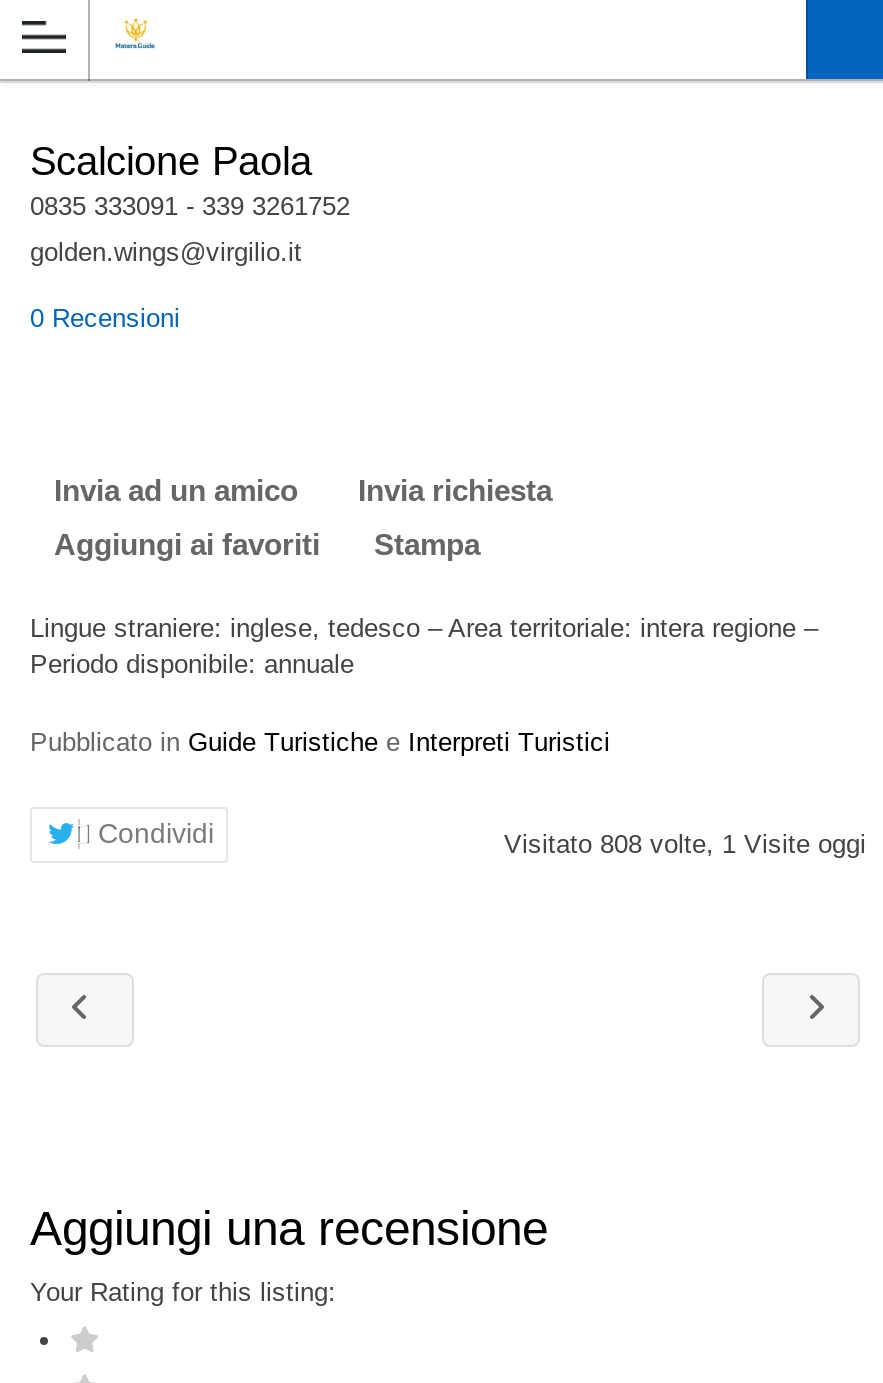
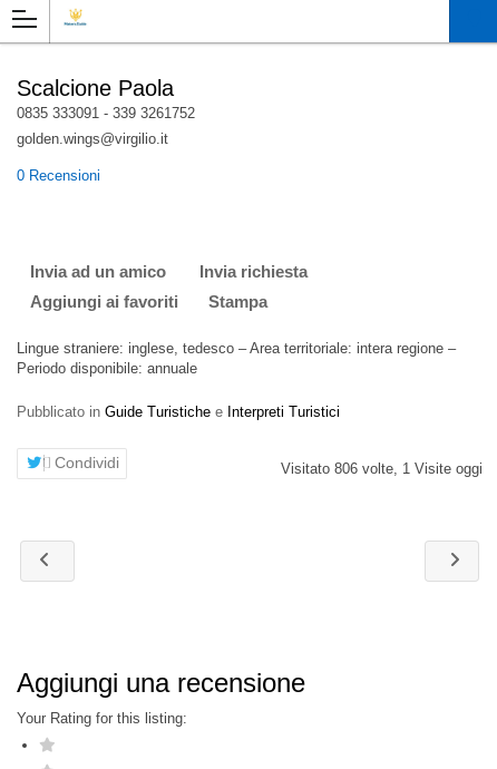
- Visitato 808 volte, 1 Visite oggi
+ Visitato 806 volte, 1 Visite oggi
